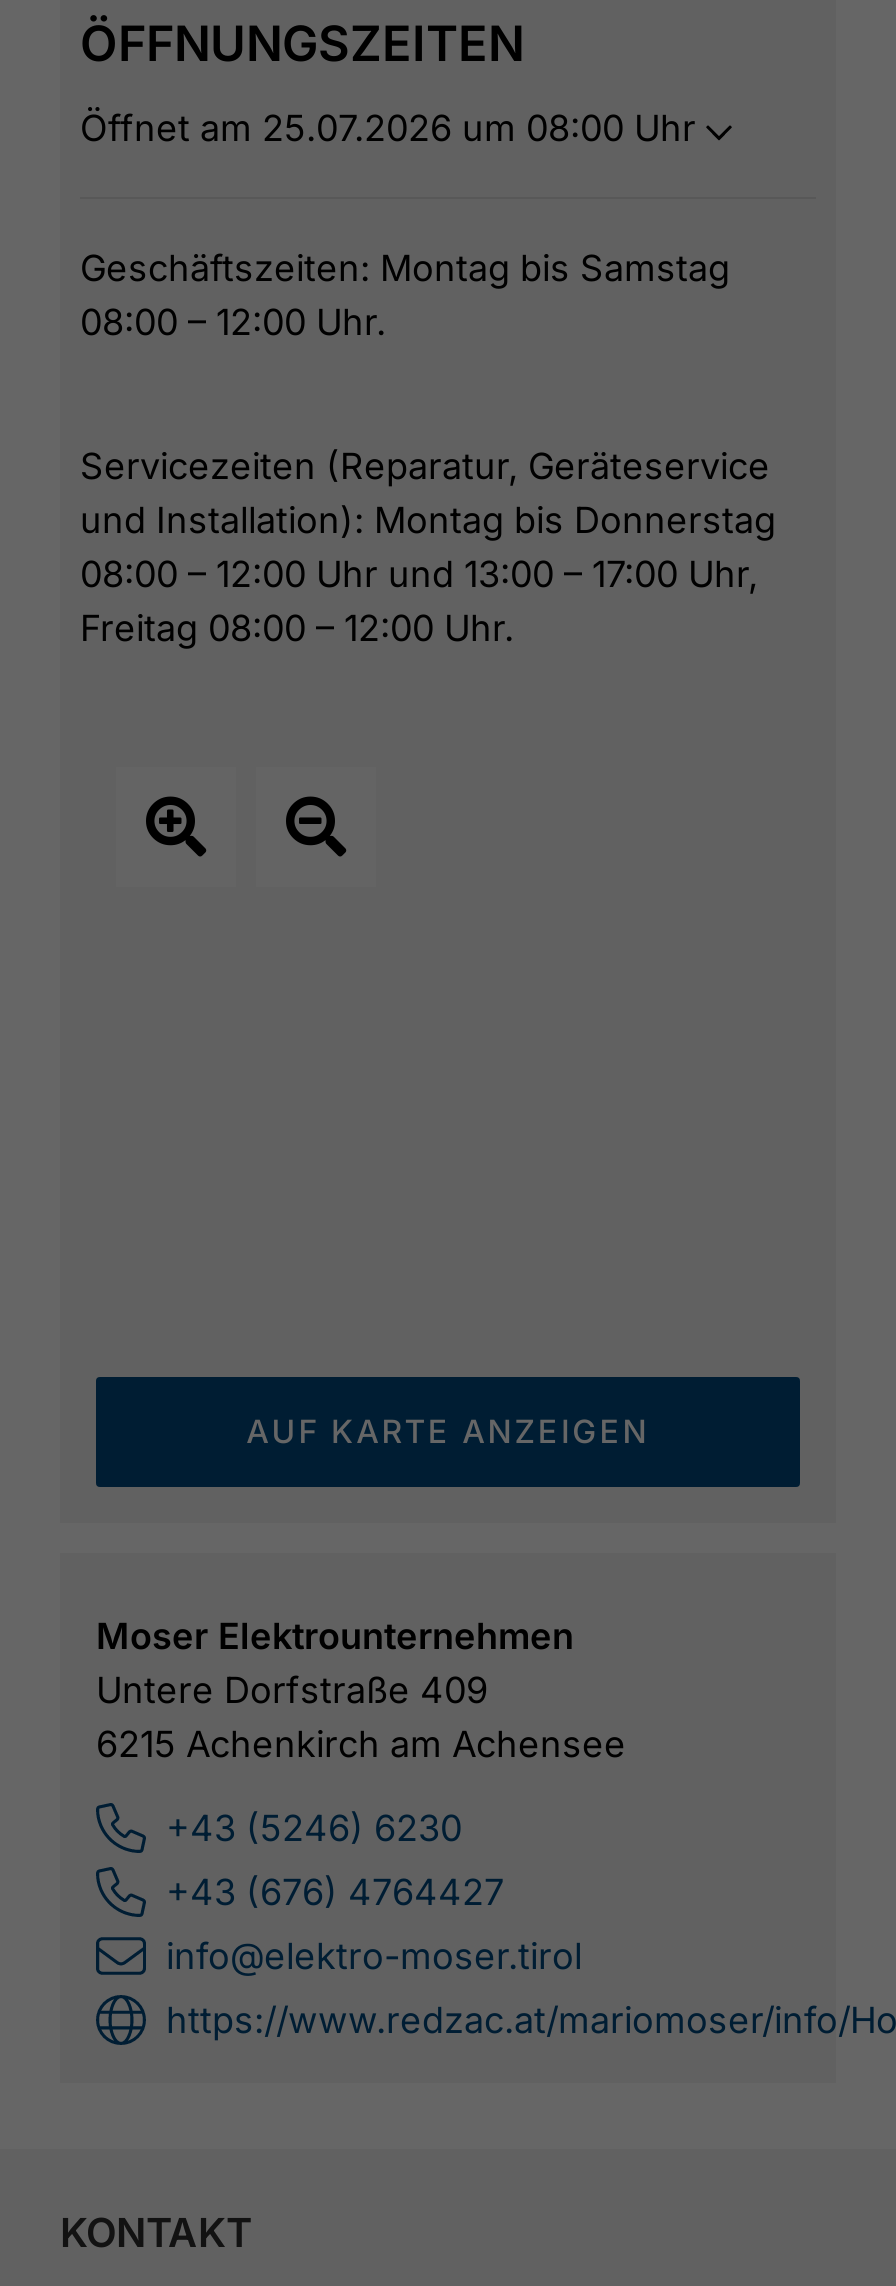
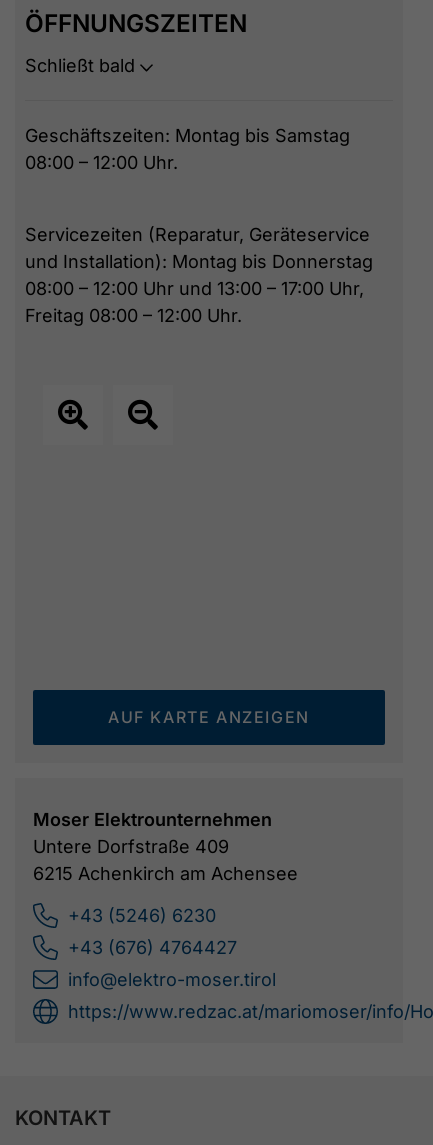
- Öffnet am 25.07.2026 um 08:00 Uhr
+ Schließt bald
